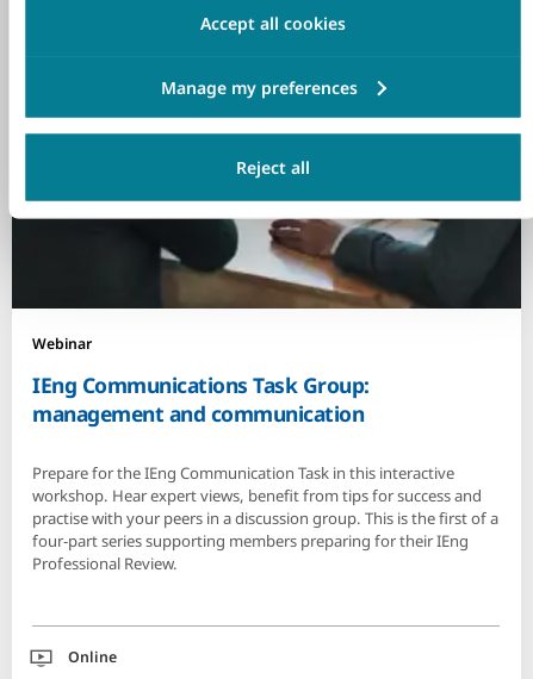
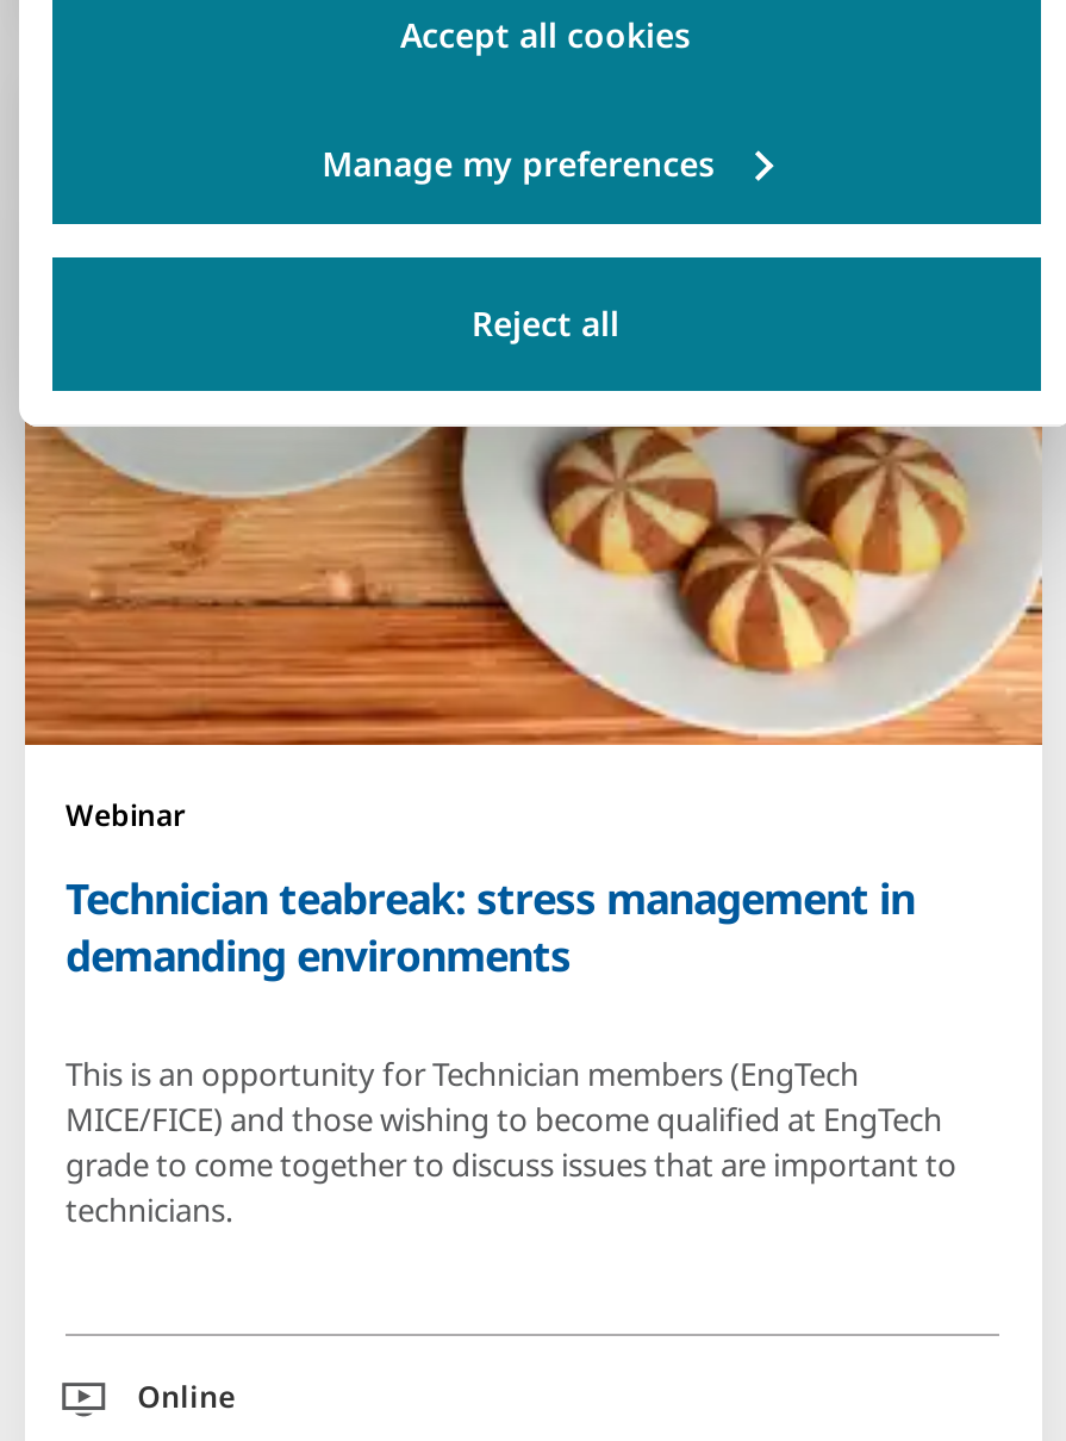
- [image]
+ [image]

moved down: Webinar

- IEng Communications Task Group:
- management and communication
+ Technician teabreak: stress management in
+ demanding environments

- Prepare for the IEng Communication Task in this interactive
- workshop. Hear expert views, benefit from tips for success and
- practise with your peers in a discussion group. This is the first of a
- four‑part series supporting members preparing for their IEng
- Professional Review.
+ This is an opportunity for Technician members (EngTech
+ MICE/FICE) and those wishing to become qualified at EngTech
+ grade to come together to discuss issues that are important to
+ technicians.
